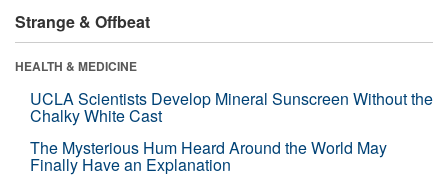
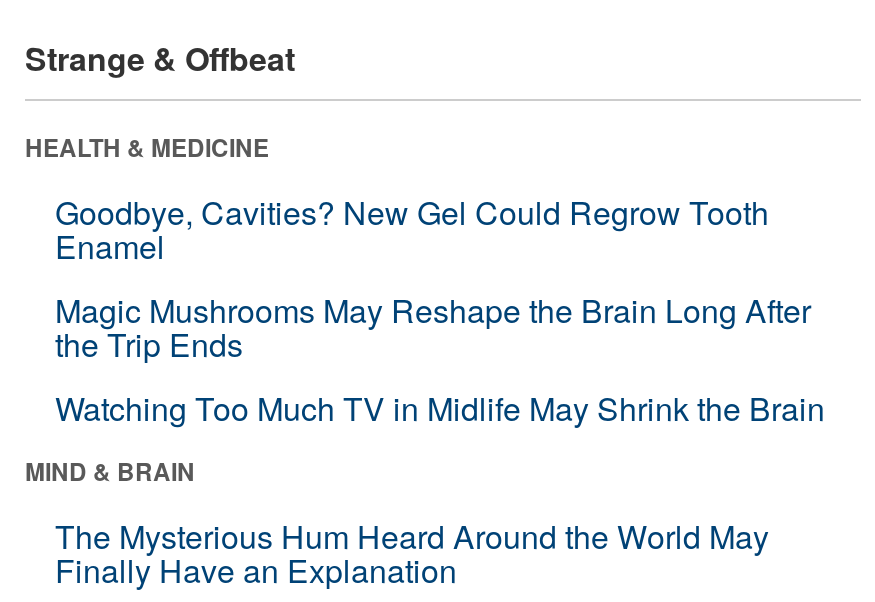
- UCLA Scientists Develop Mineral Sunscreen Without the
- Chalky White Cast
+ Goodbye, Cavities? New Gel Could Regrow Tooth
+ Enamel
+ Magic Mushrooms May Reshape the Brain Long After
+ the Trip Ends
+ Watching Too Much TV in Midlife May Shrink the Brain
+ MIND & BRAIN
